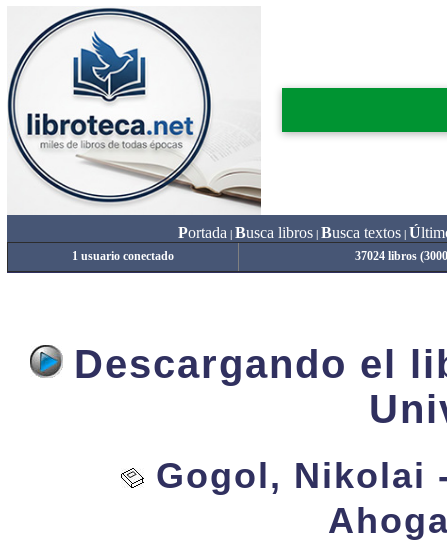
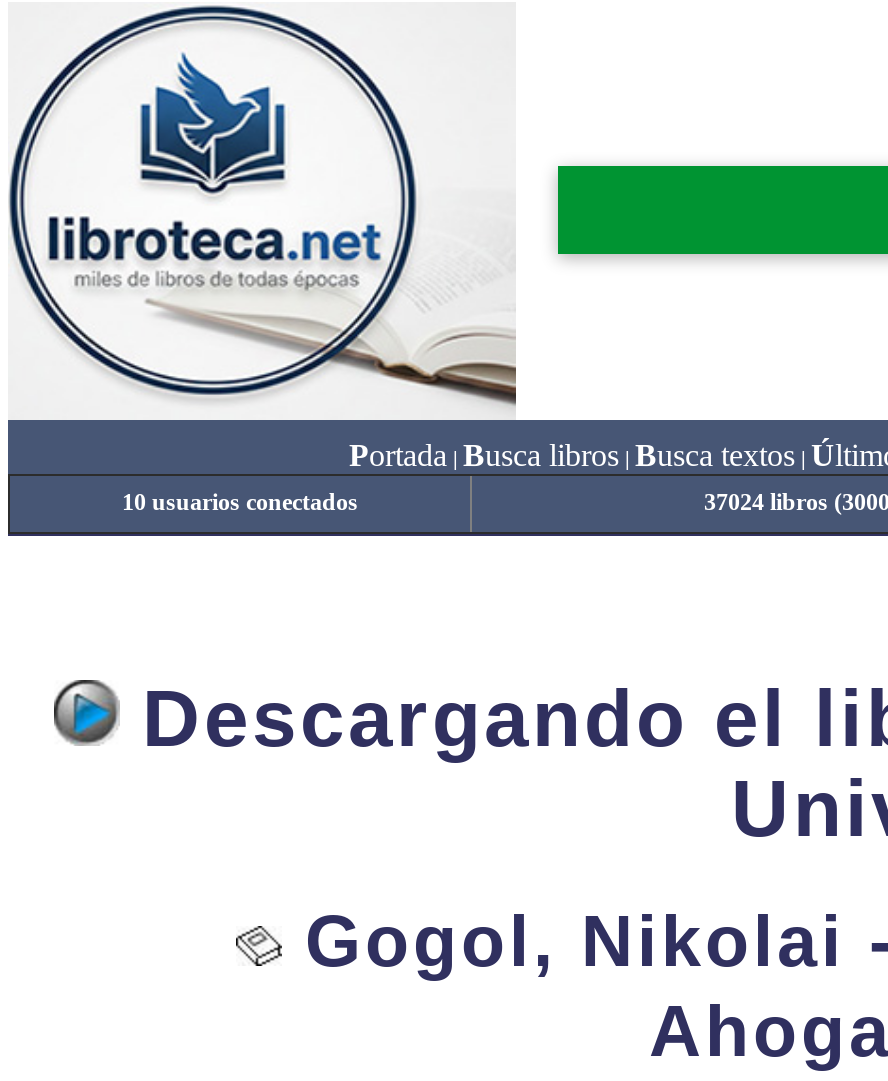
- 1 usuario conectado
+ 10 usuarios conectados
